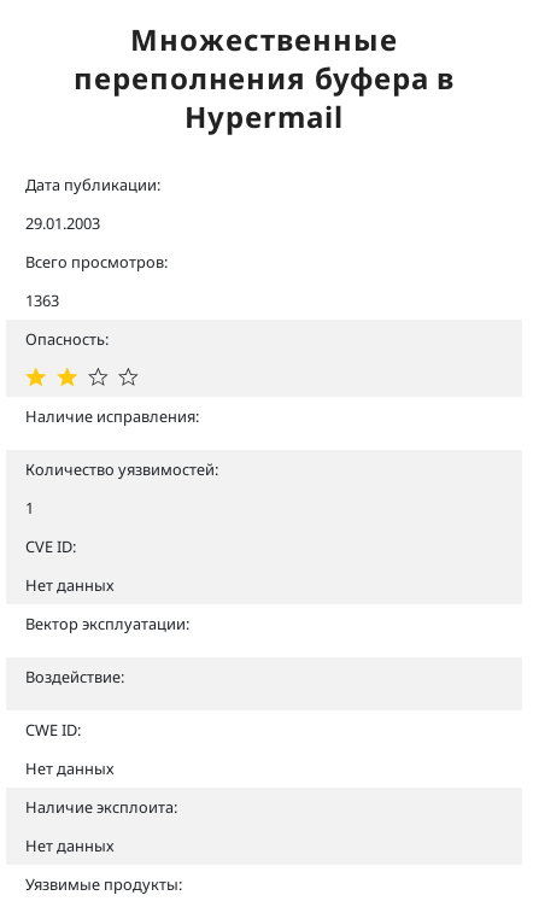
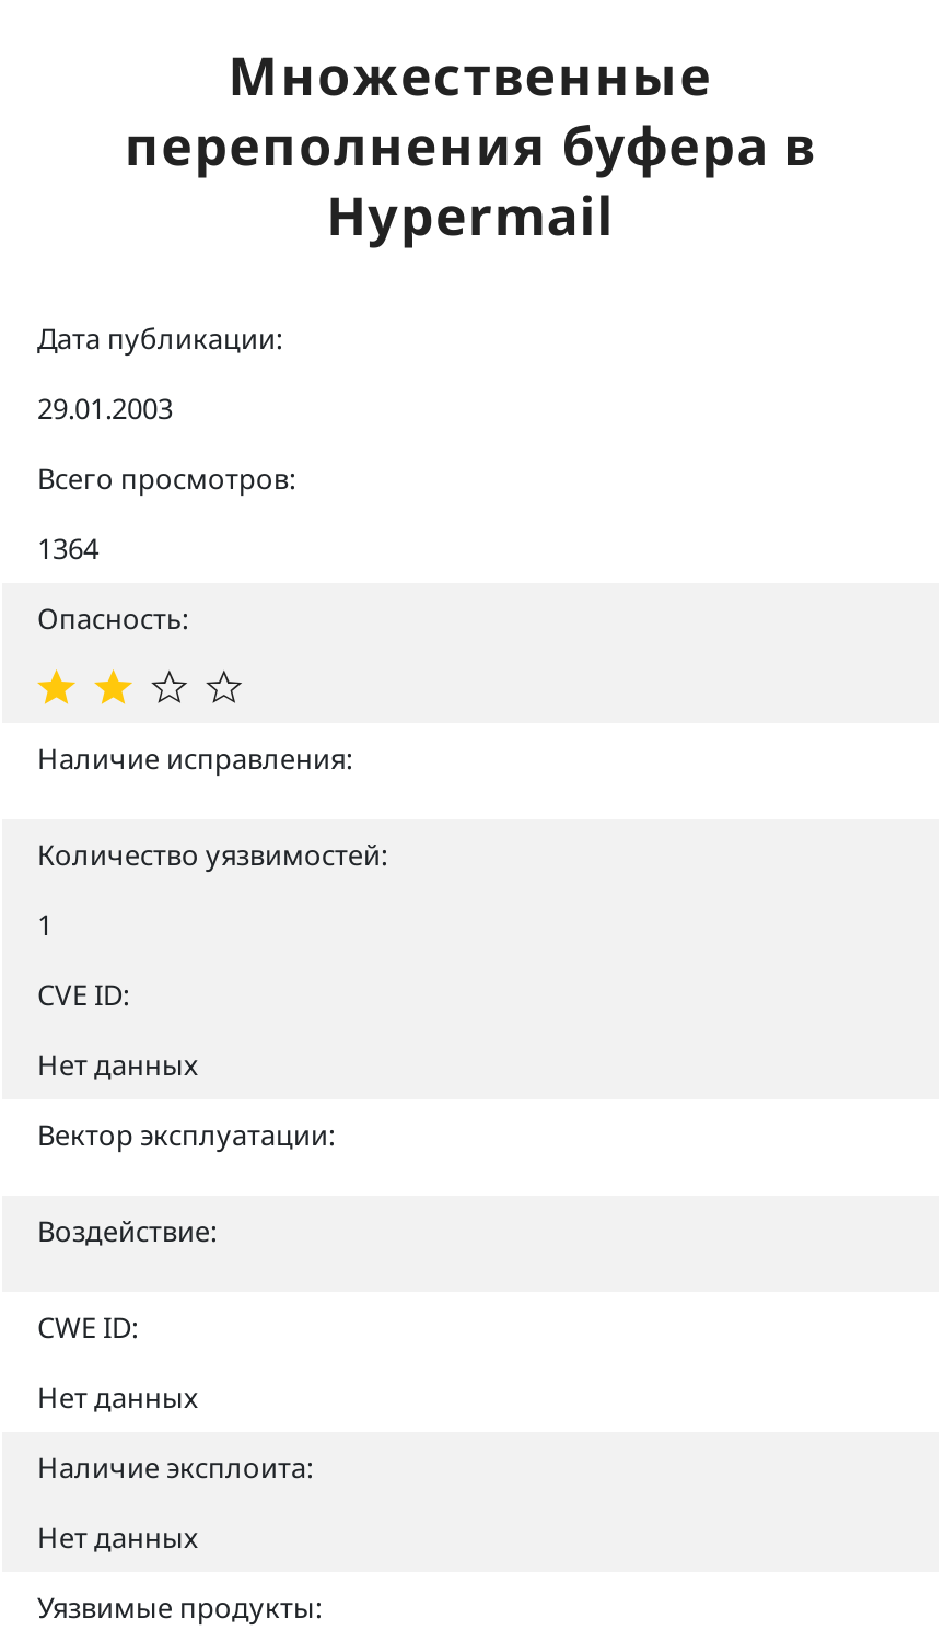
- 1363
+ 1364
